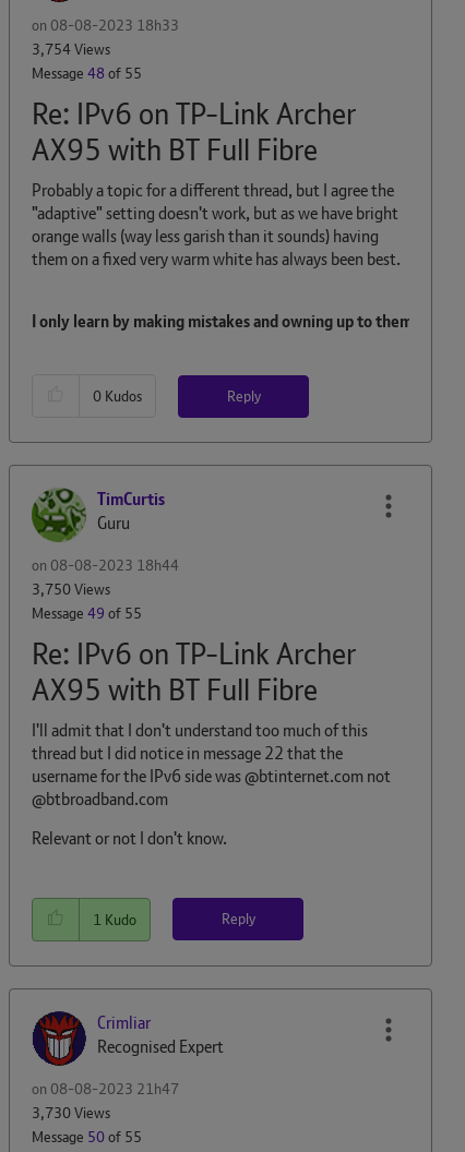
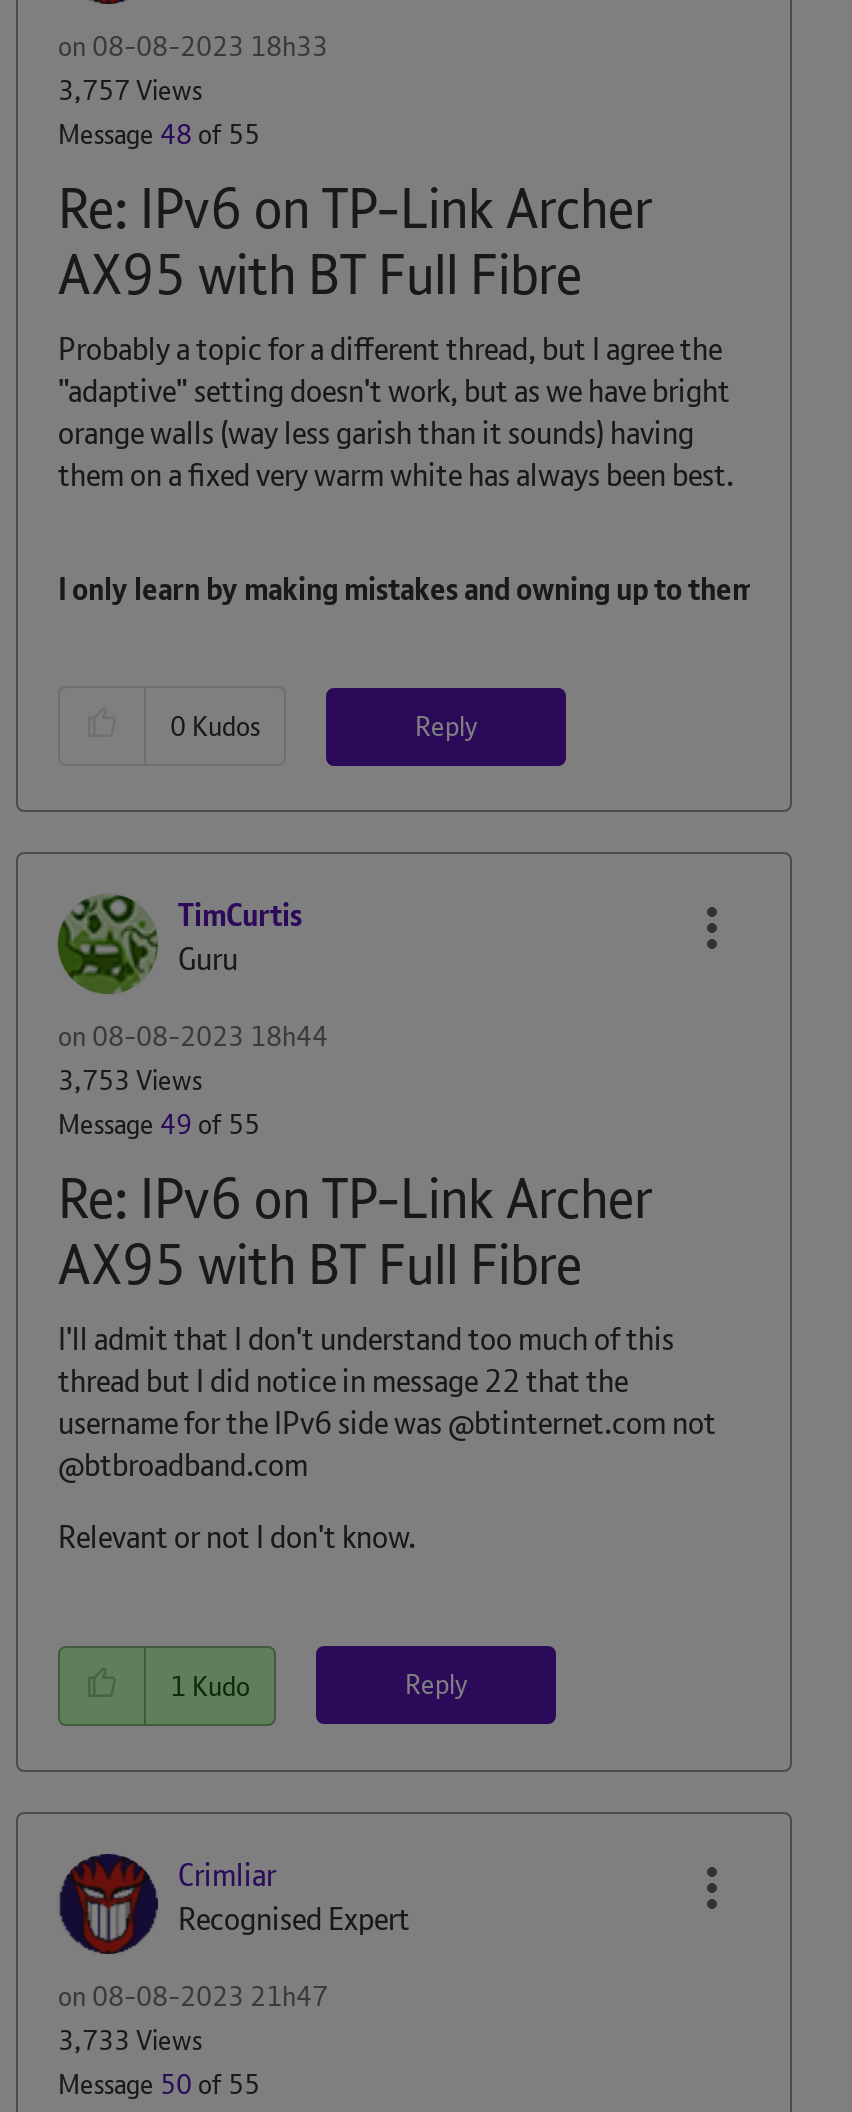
- 3,754 Views
+ 3,757 Views

- 3,750 Views
+ 3,753 Views

- 3,730 Views
+ 3,733 Views
